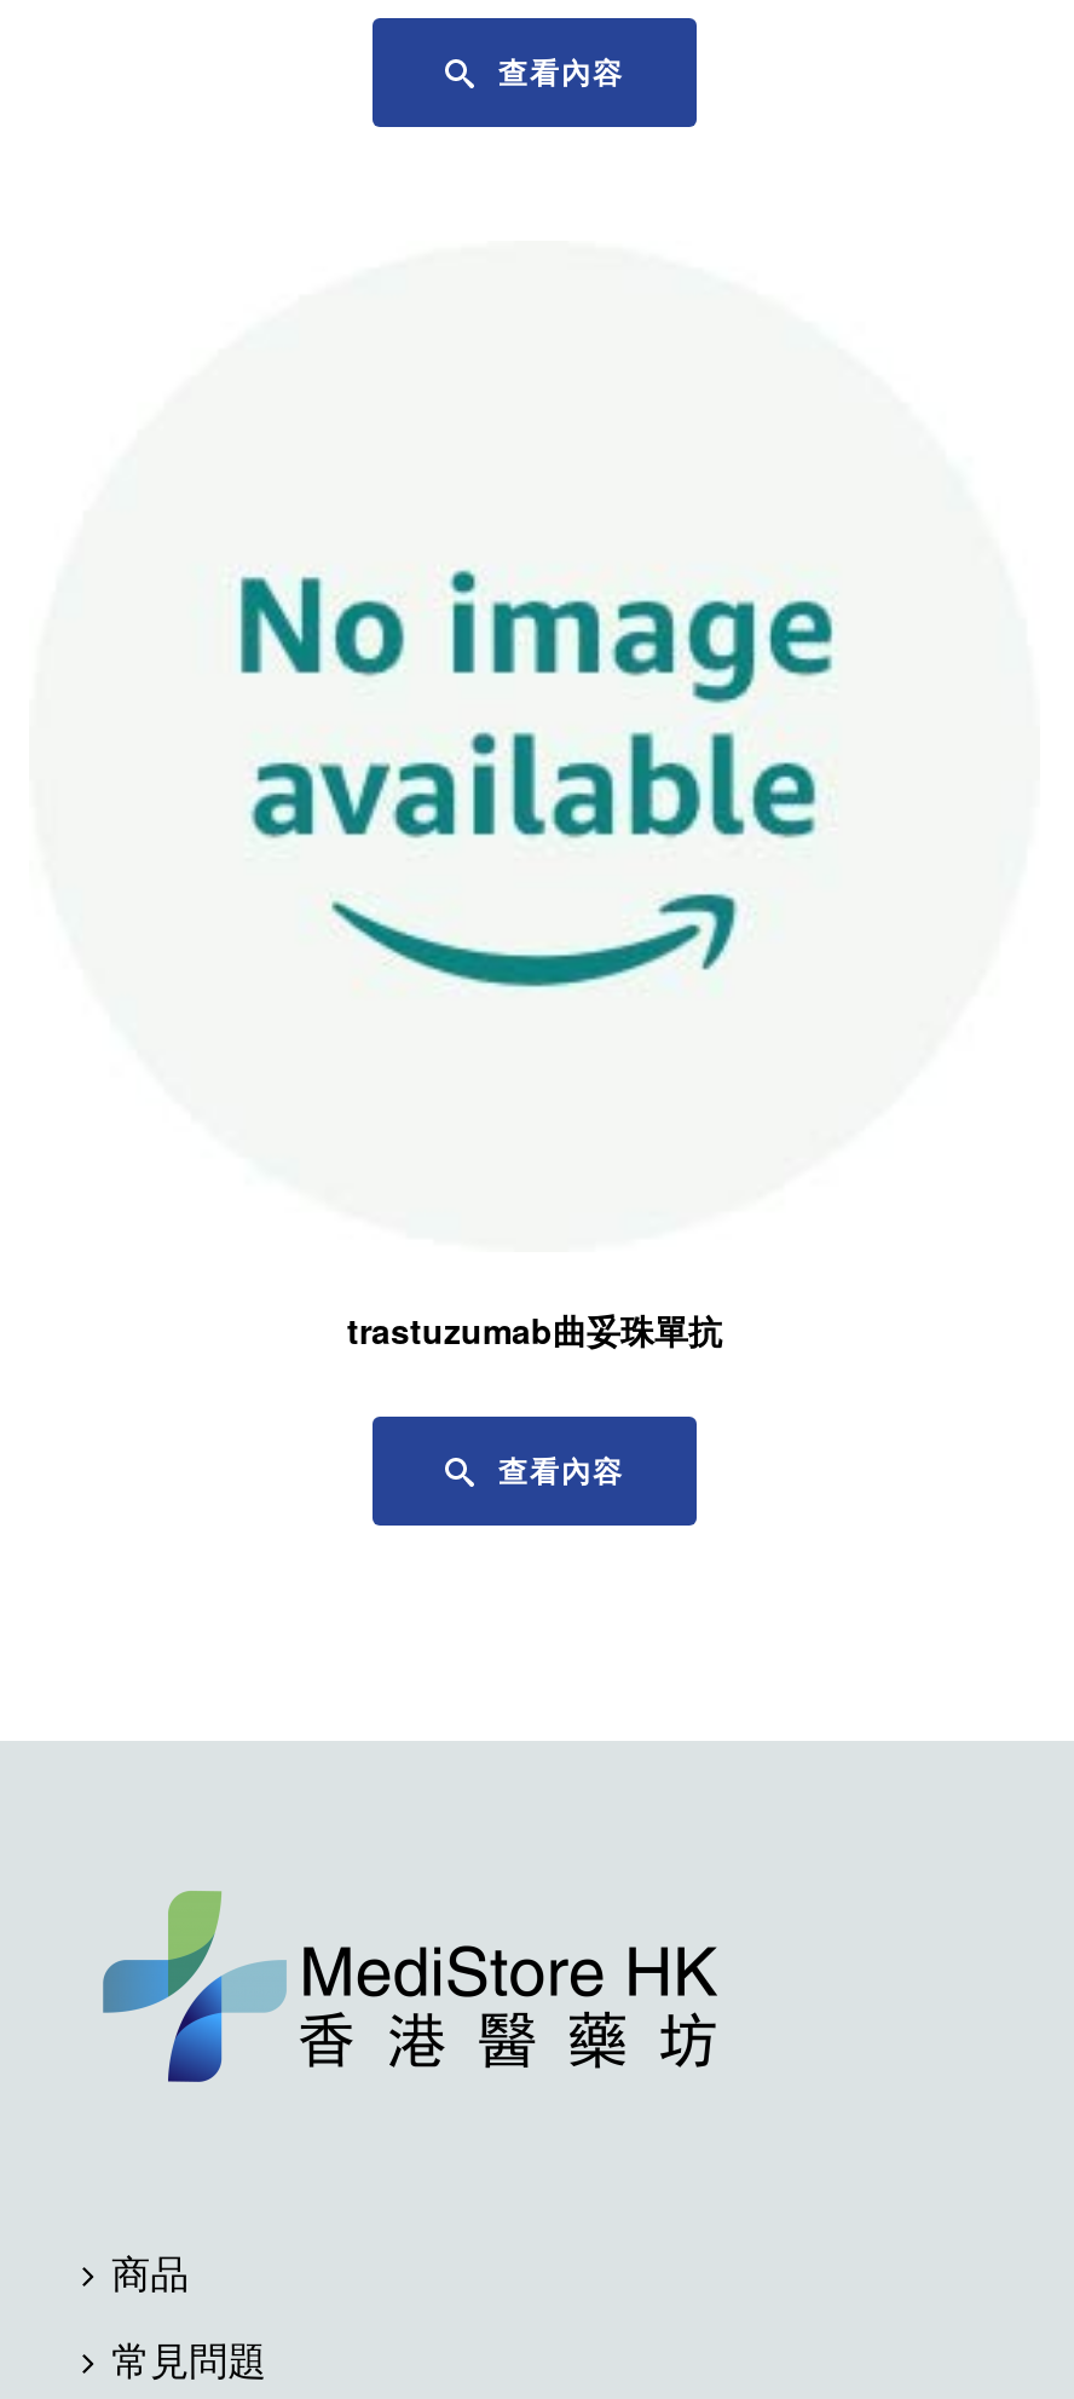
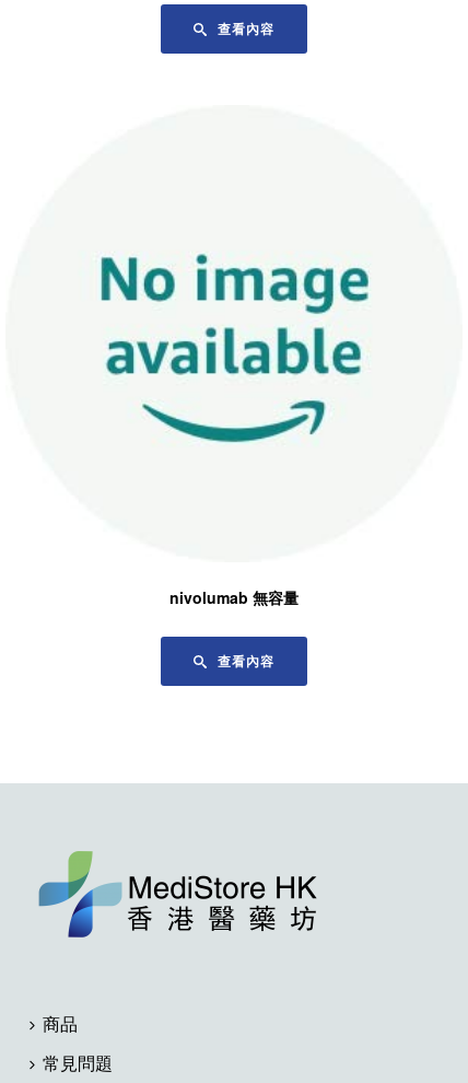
- trastuzumab曲妥珠單抗
+ nivolumab 無容量
